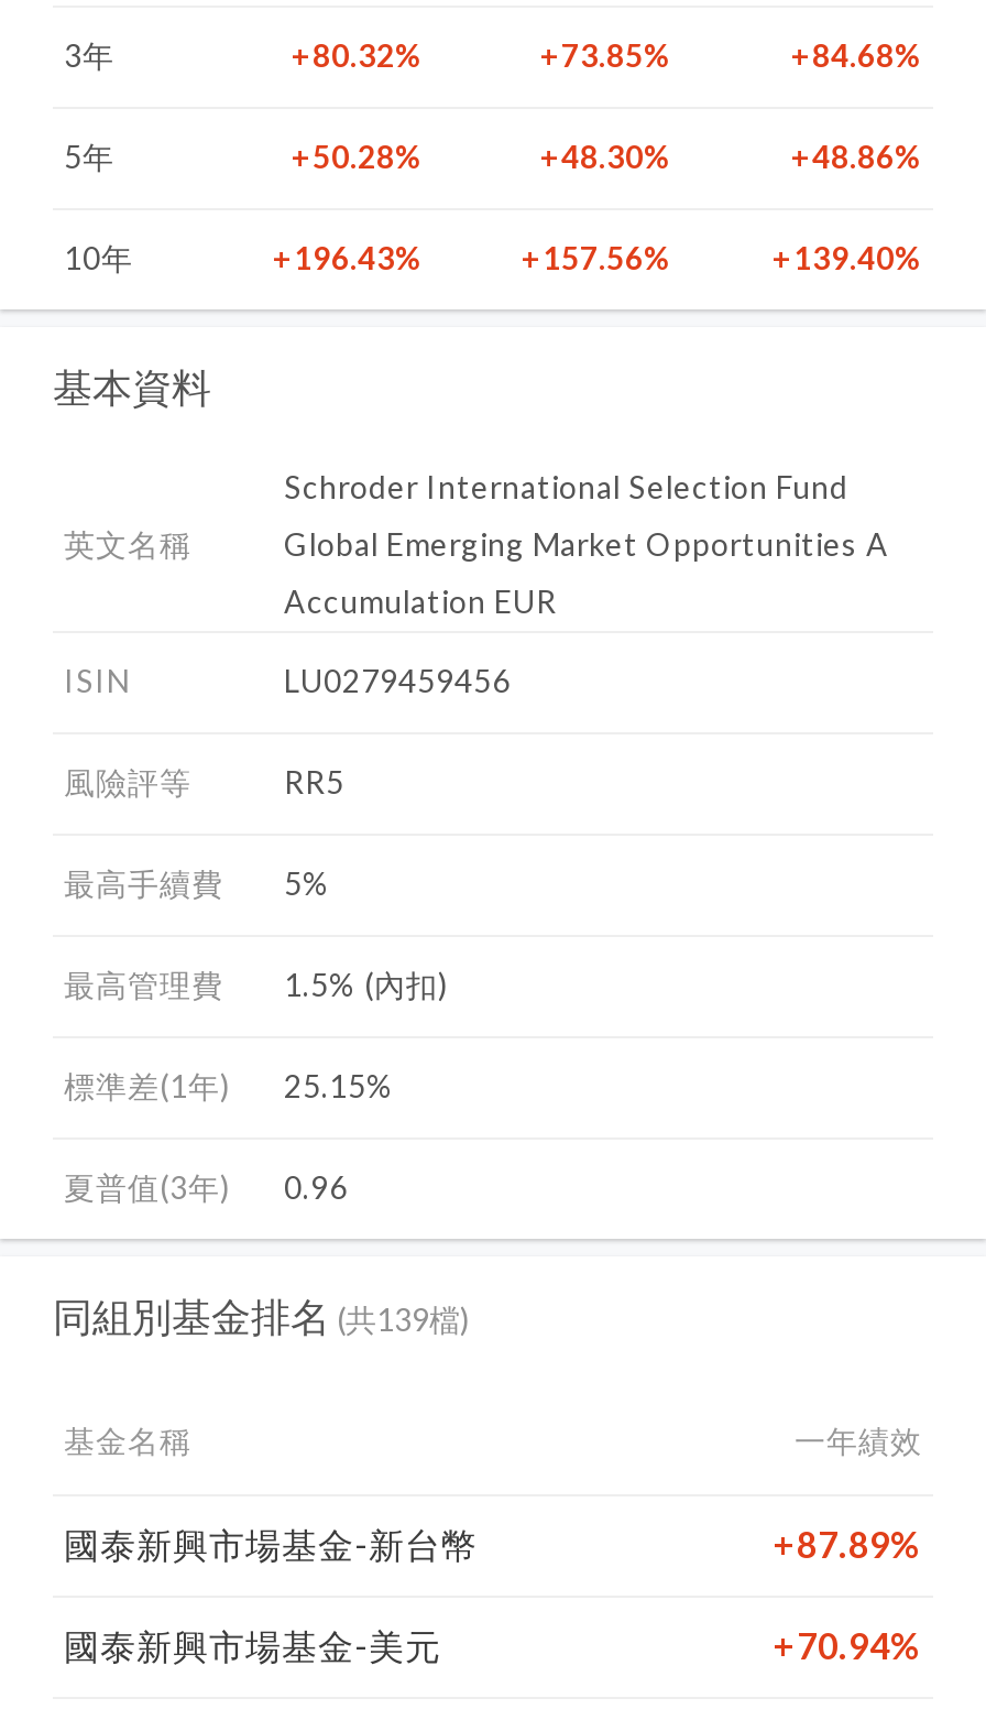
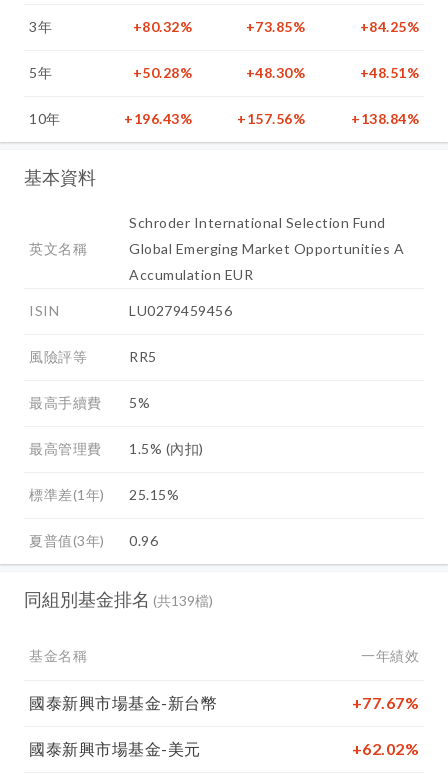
- +84.68%
+ +84.25%

- +48.86%
+ +48.51%

- +139.40%
+ +138.84%

- +87.89%
+ +77.67%

- +70.94%
+ +62.02%
